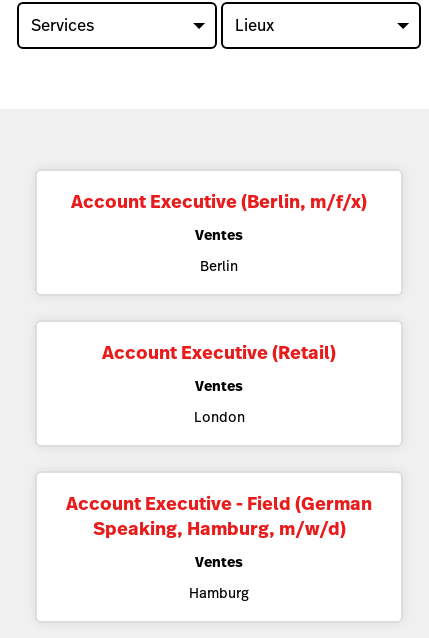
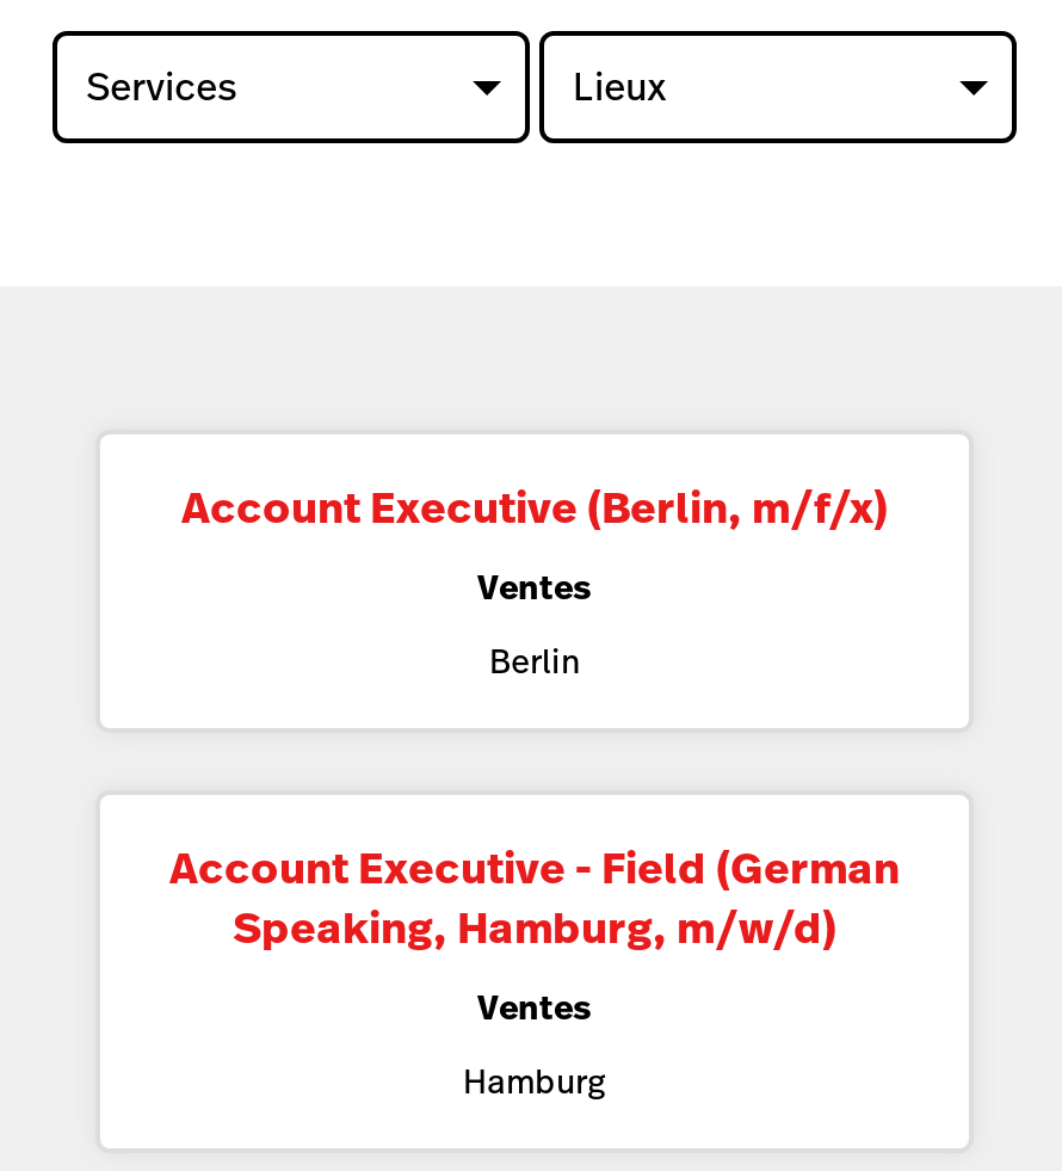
- Account Executive (Retail)
- Ventes
- London
